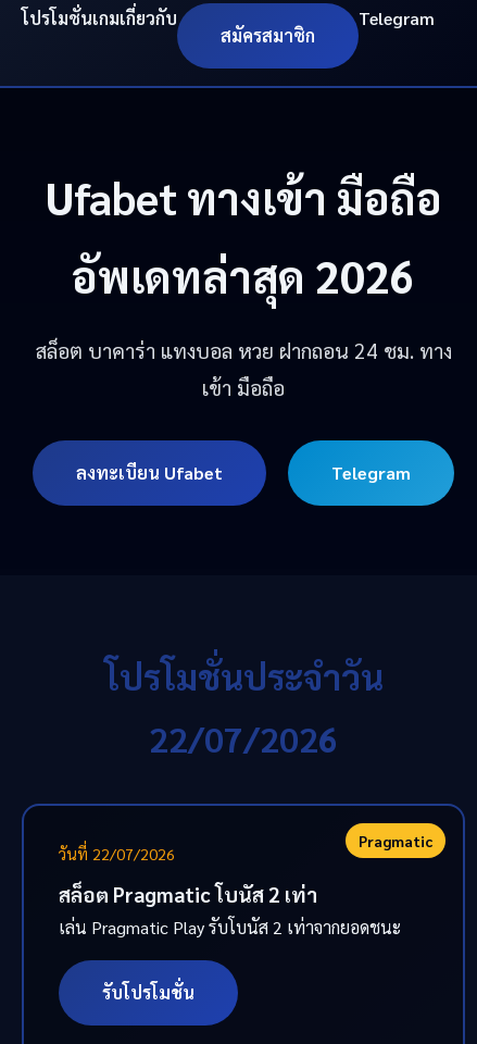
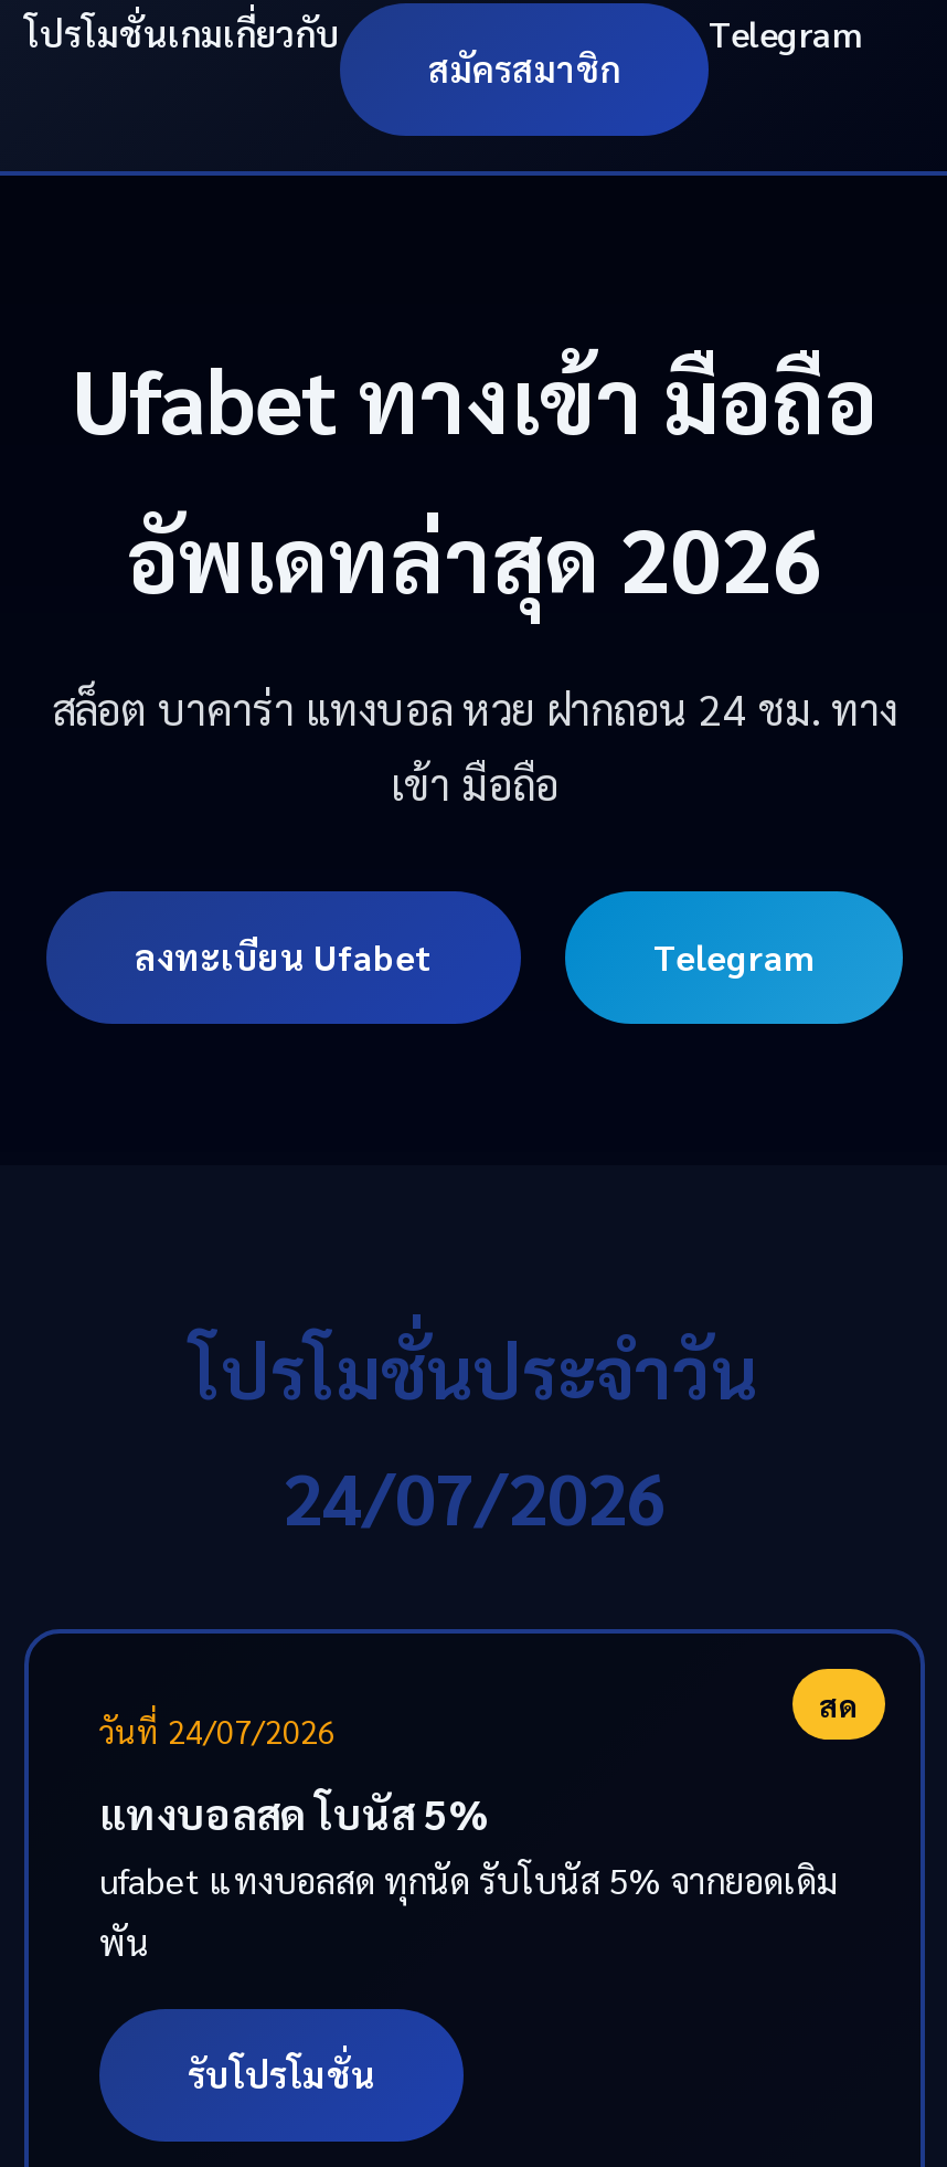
- 22/07/2026
+ 24/07/2026

- Pragmatic
- วันที่ 22/07/2026
+ สด
+ วันที่ 24/07/2026

- สล็อต Pragmatic โบนัส 2 เท่า
- เล่น Pragmatic Play รับโบนัส 2 เท่าจากยอดชนะ
+ แทงบอลสด โบนัส 5%
+ ufabet แทงบอลสด ทุกนัด รับโบนัส 5% จากยอดเดิม
+ พัน
